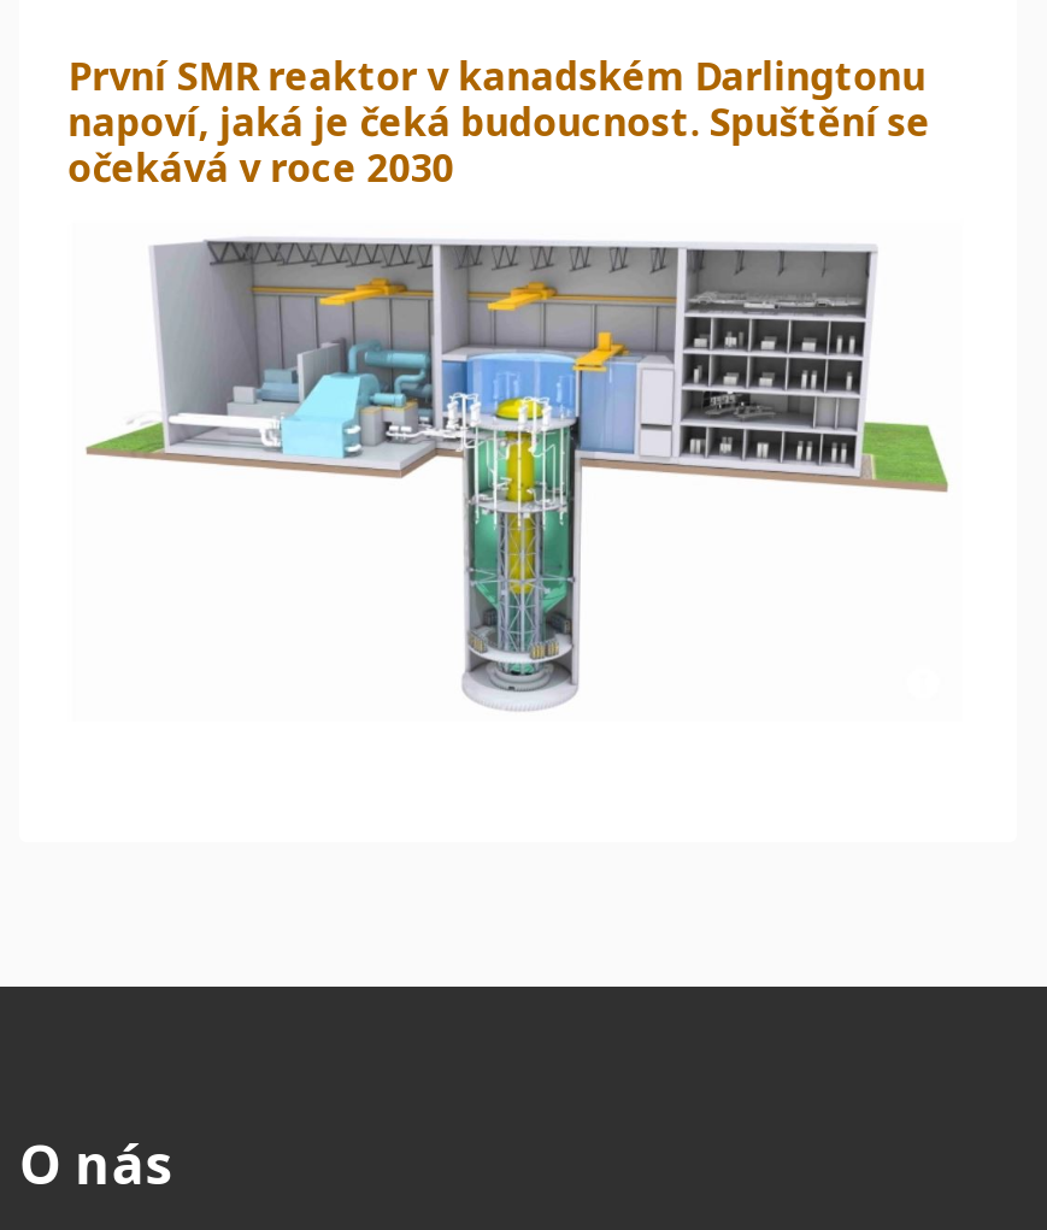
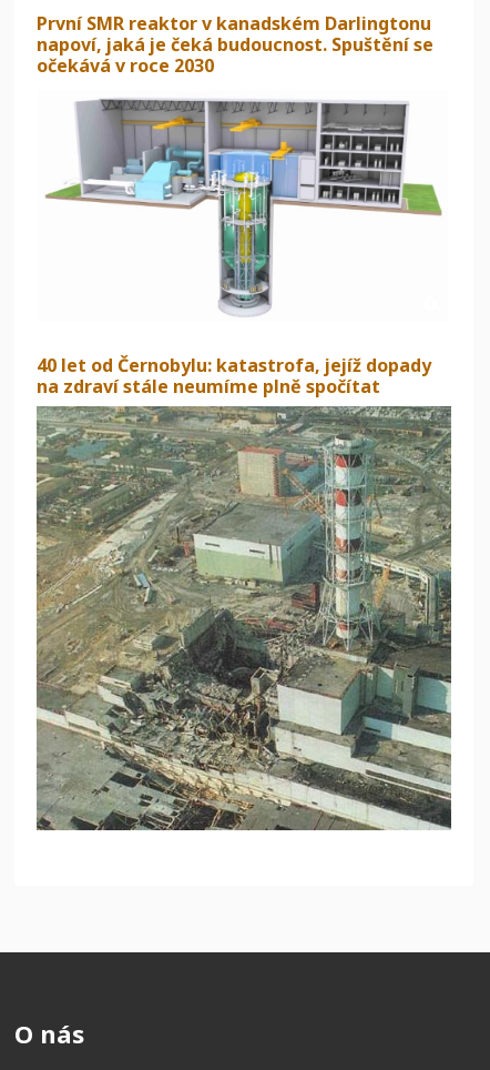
+ [image]

+ 40 let od Černobylu: katastrofa, jejíž dopady
+ na zdraví stále neumíme plně spočítat
